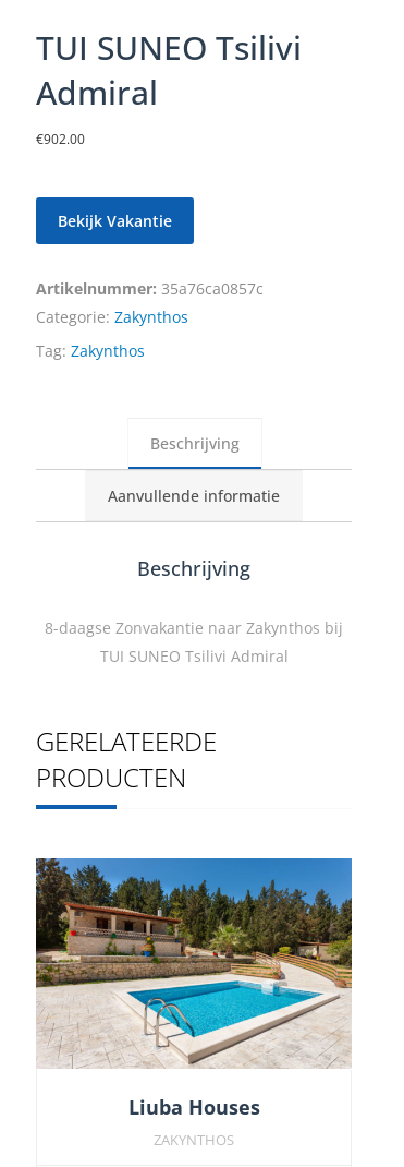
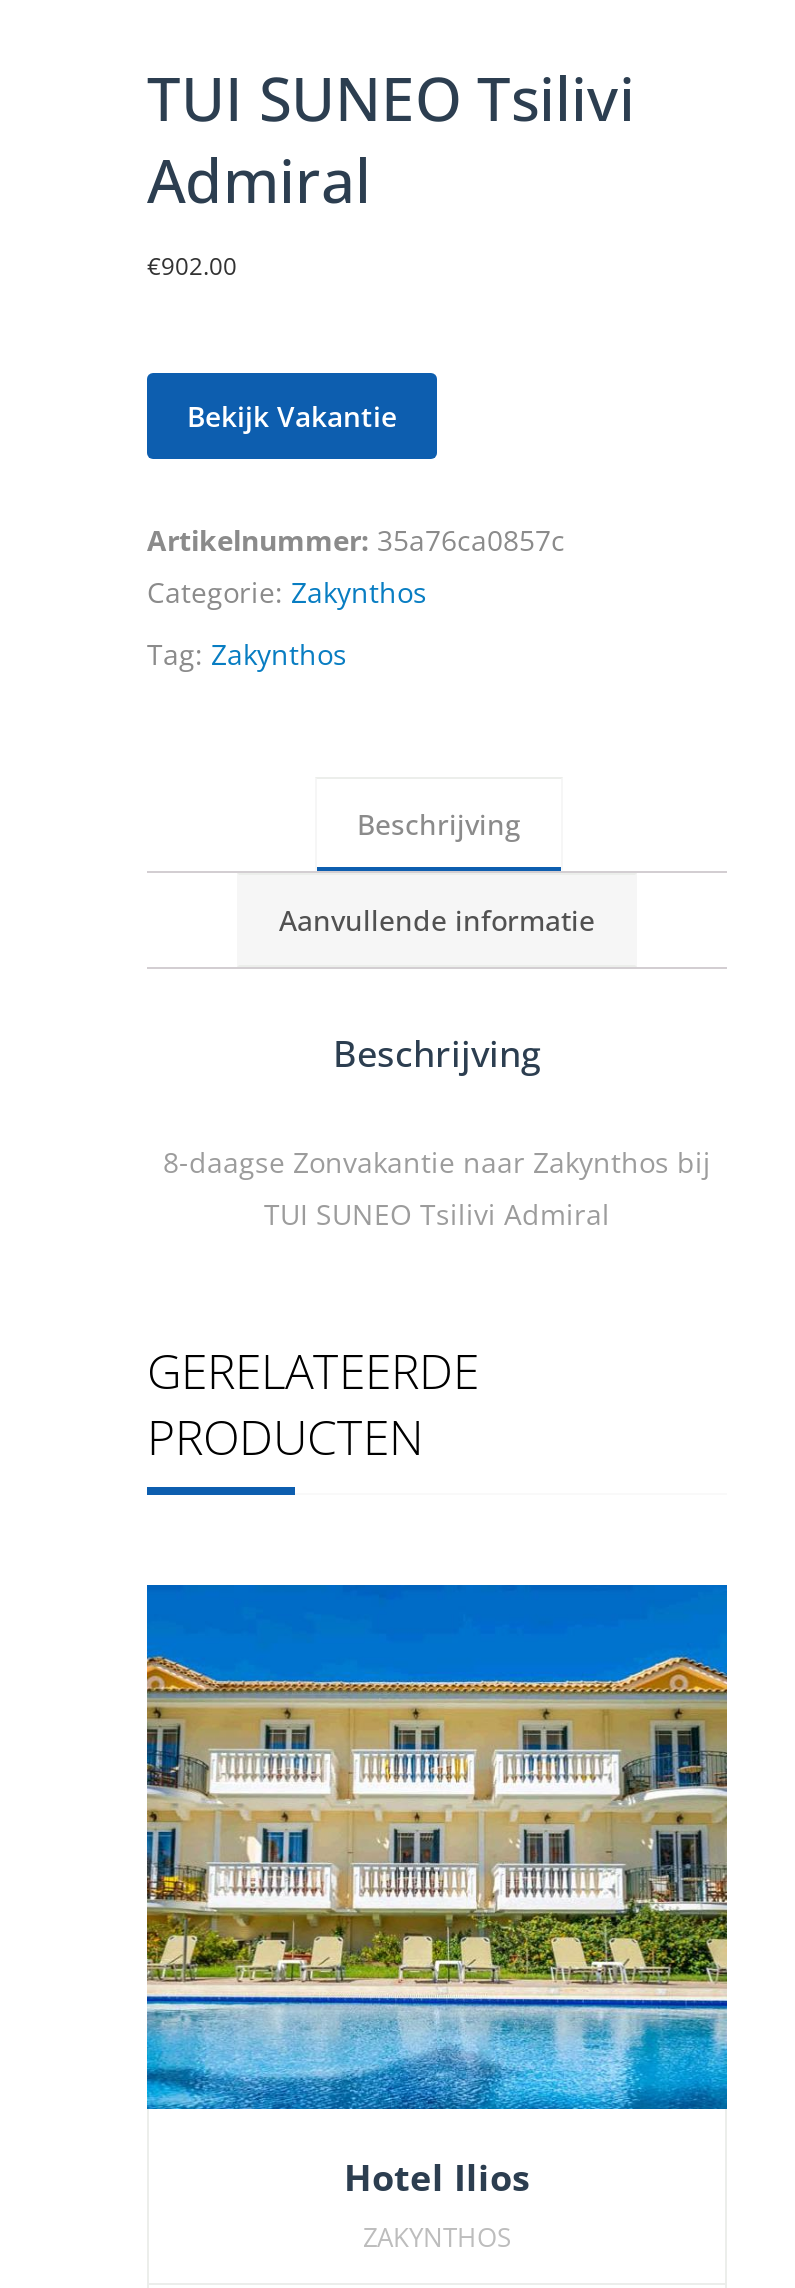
- [image]
- Liuba Houses
+ [image]
+ Hotel Ilios
